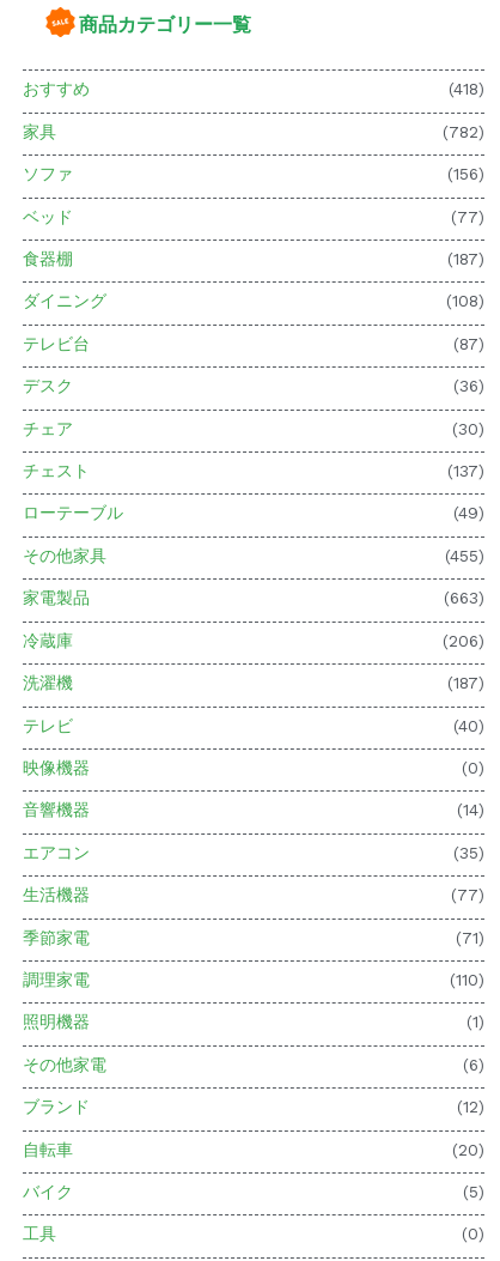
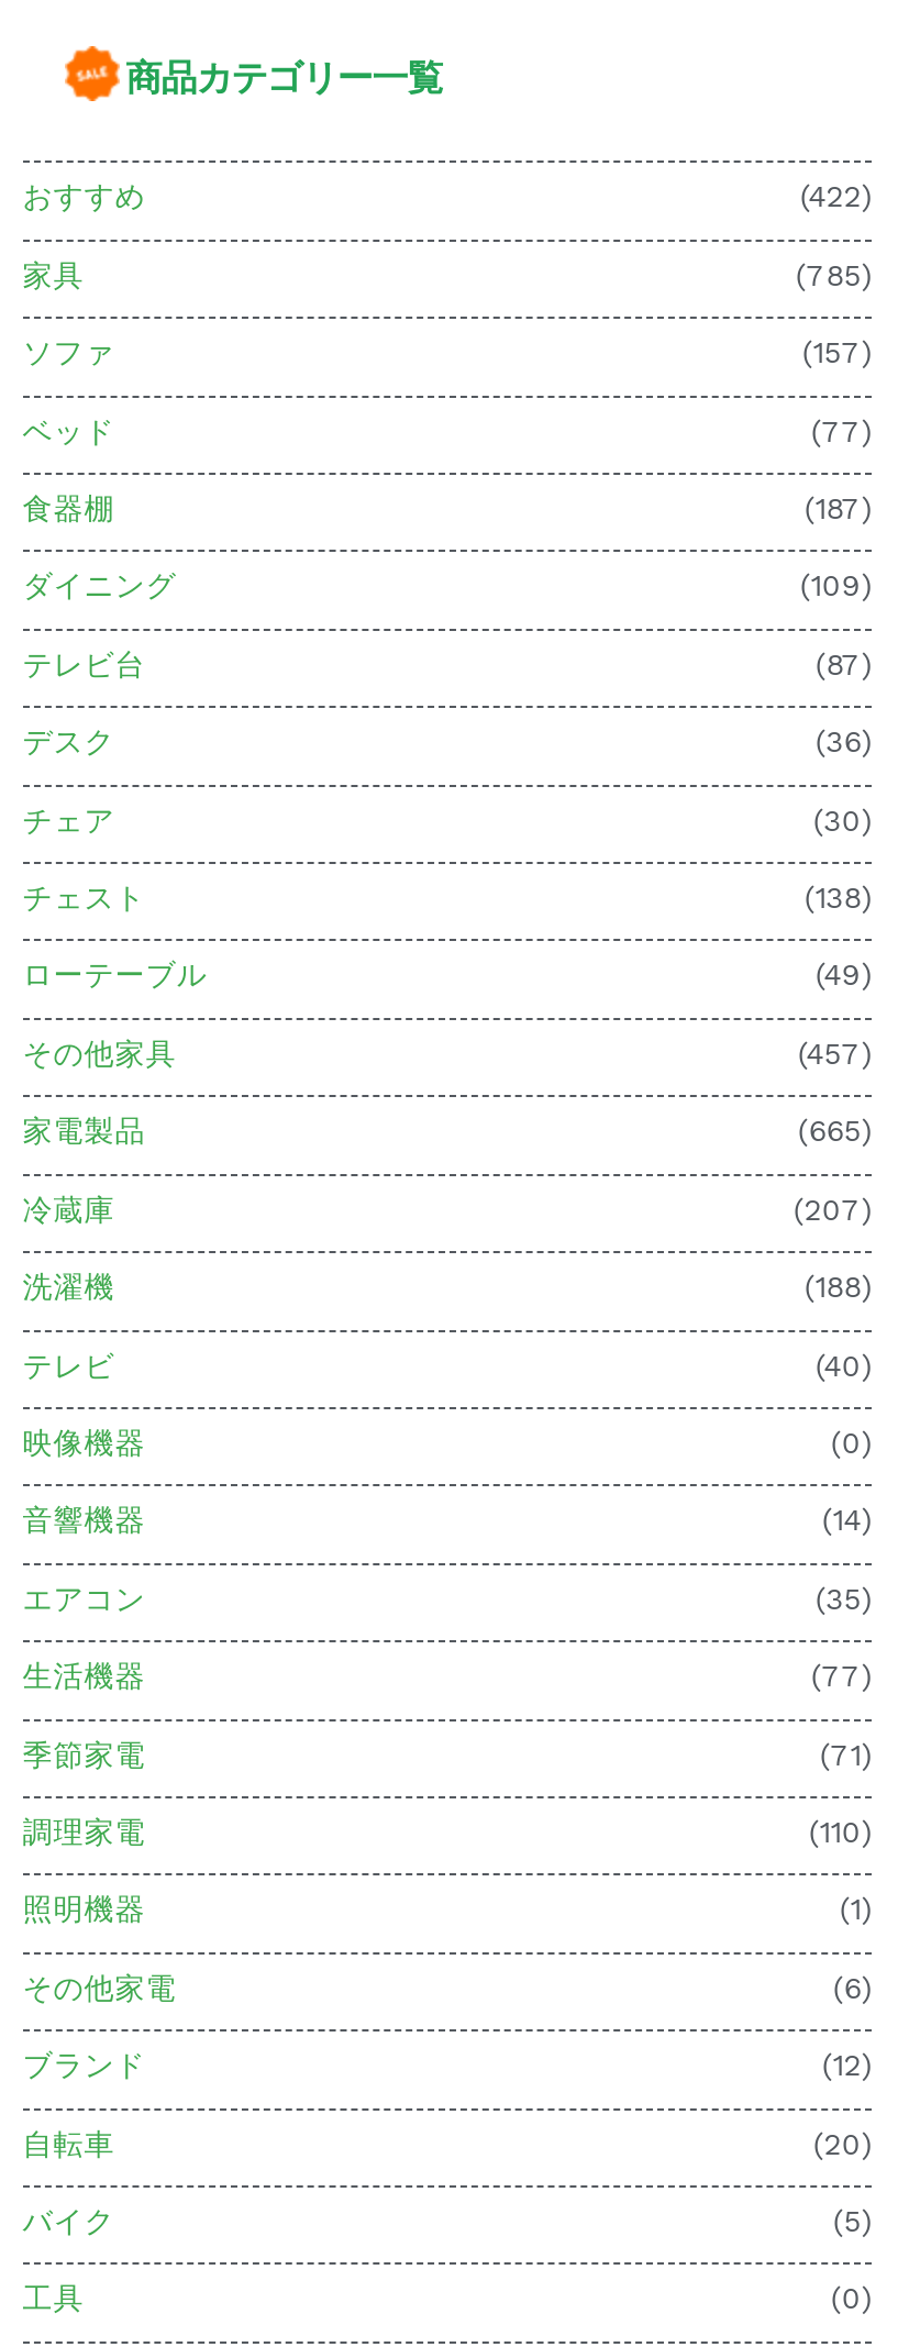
- (418)
+ (422)

- (782)
+ (785)

- (156)
+ (157)

- (108)
+ (109)

- (137)
+ (138)

- (455)
+ (457)

- (663)
+ (665)

- (206)
+ (207)

- (187)
+ (188)
